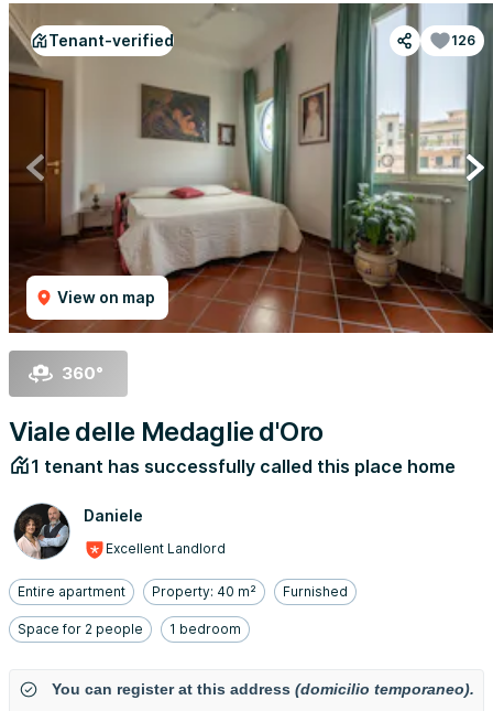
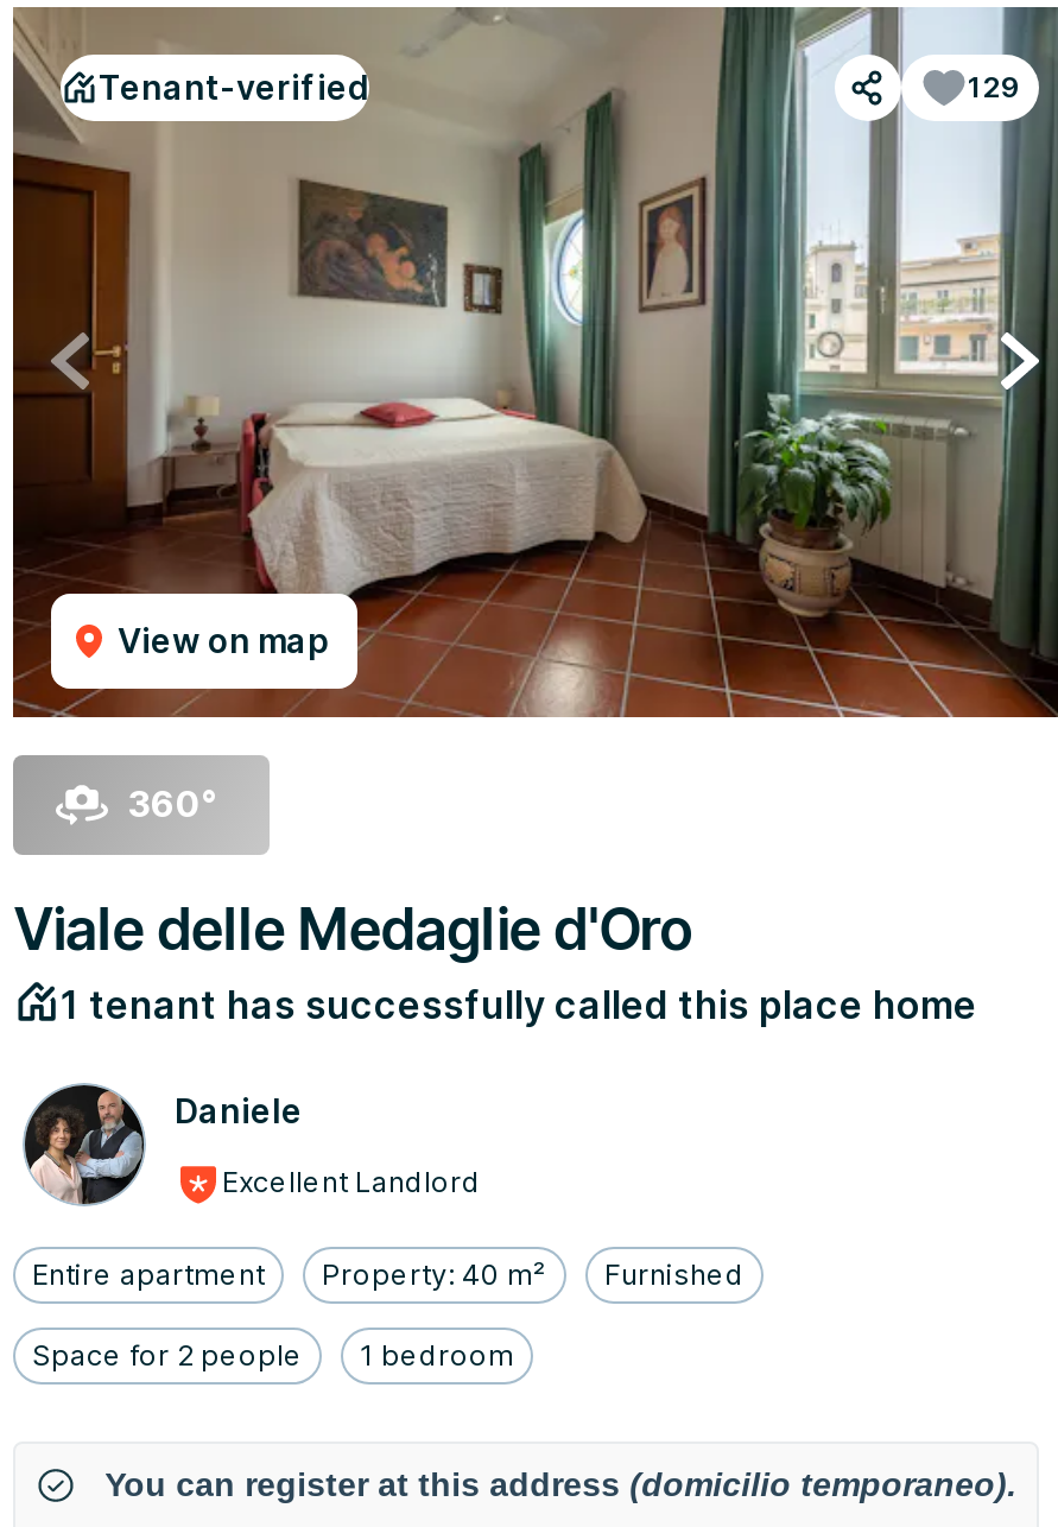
- 126
+ 129
